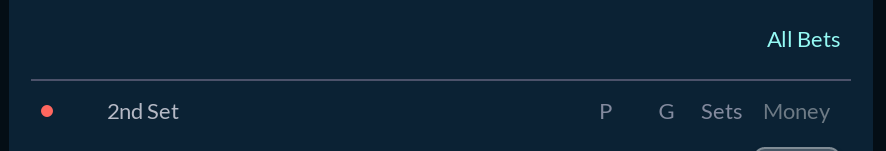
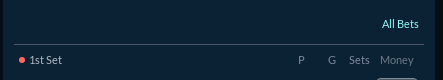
- 2nd Set
+ 1st Set
